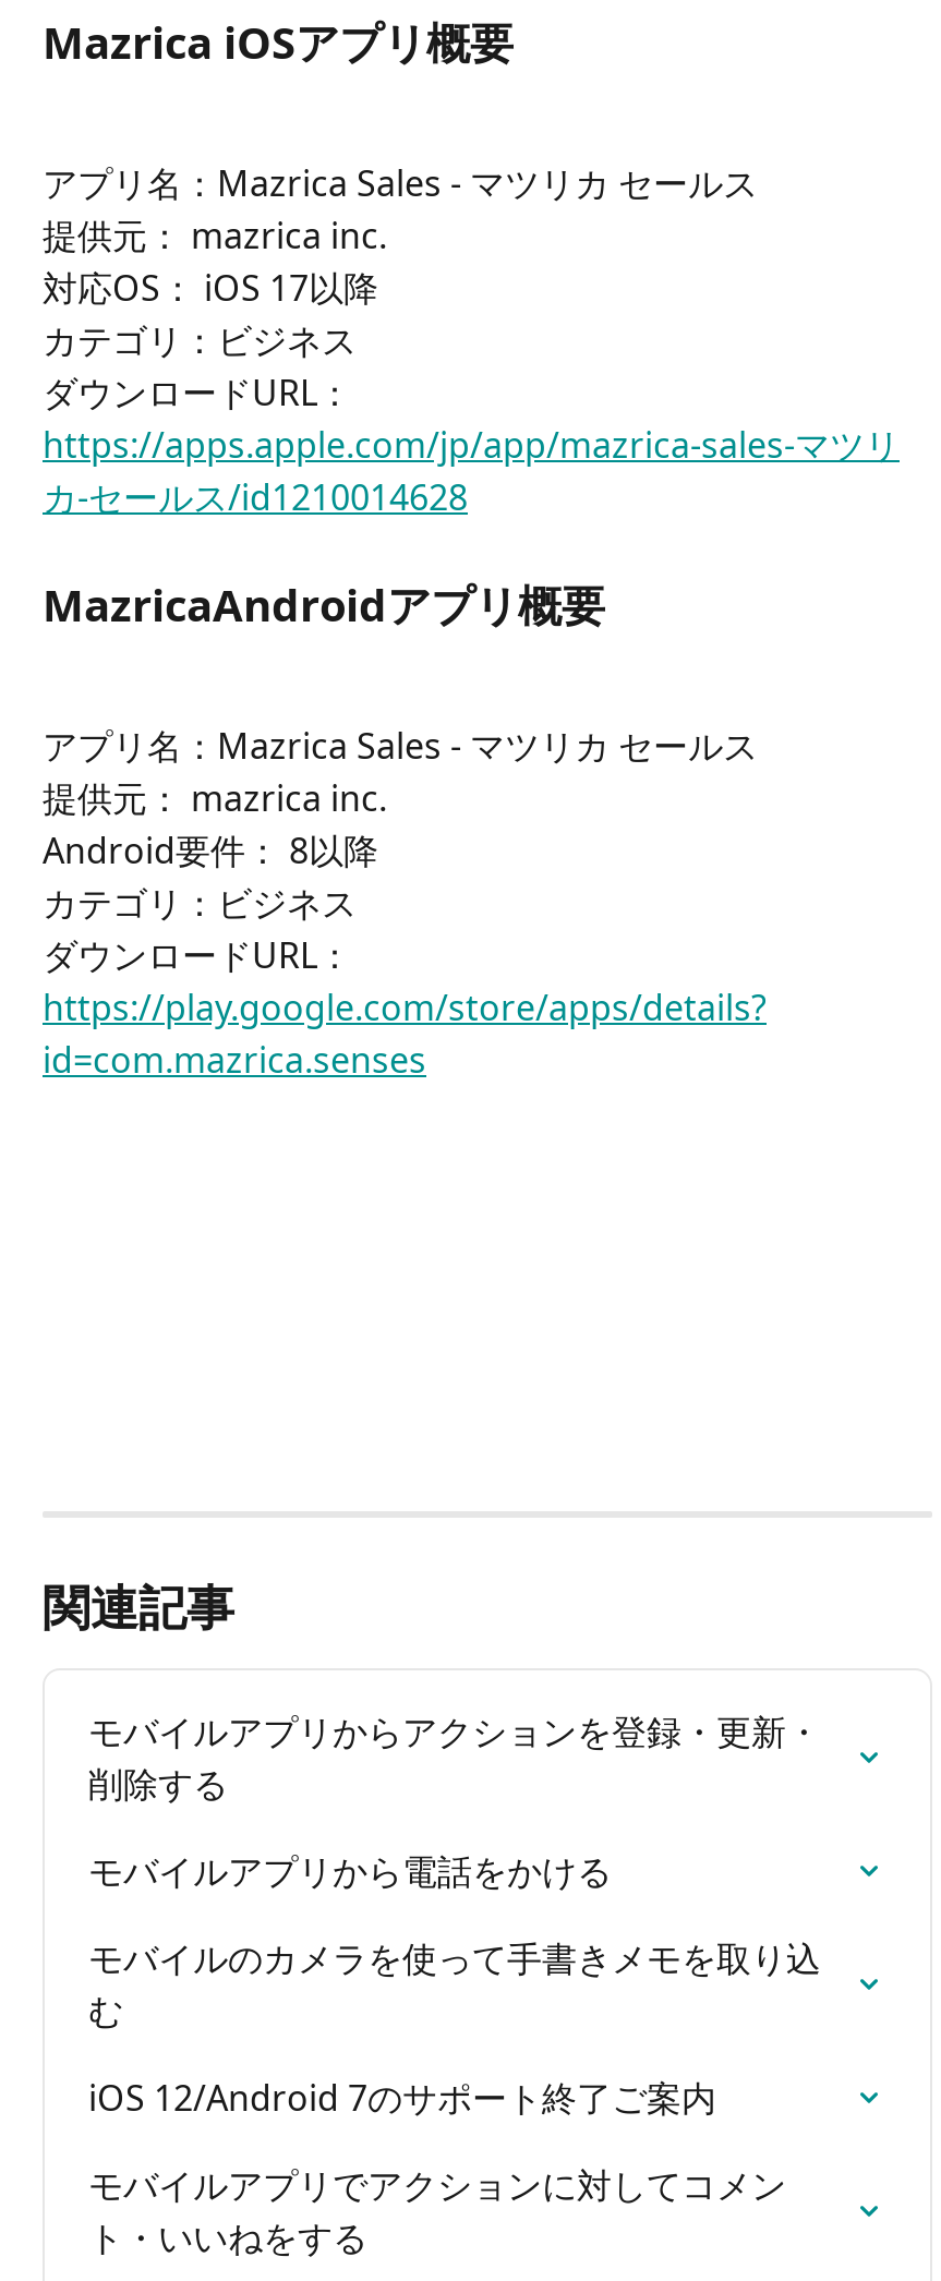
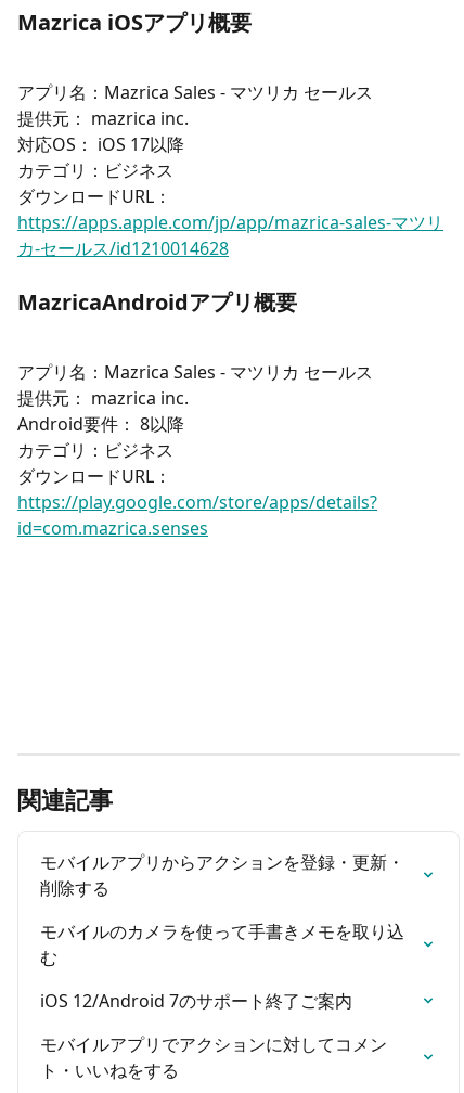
- モバイルアプリから電話をかける
